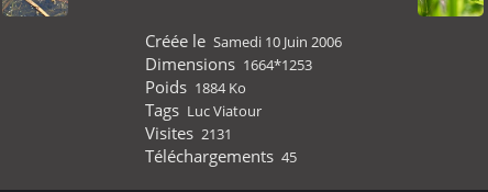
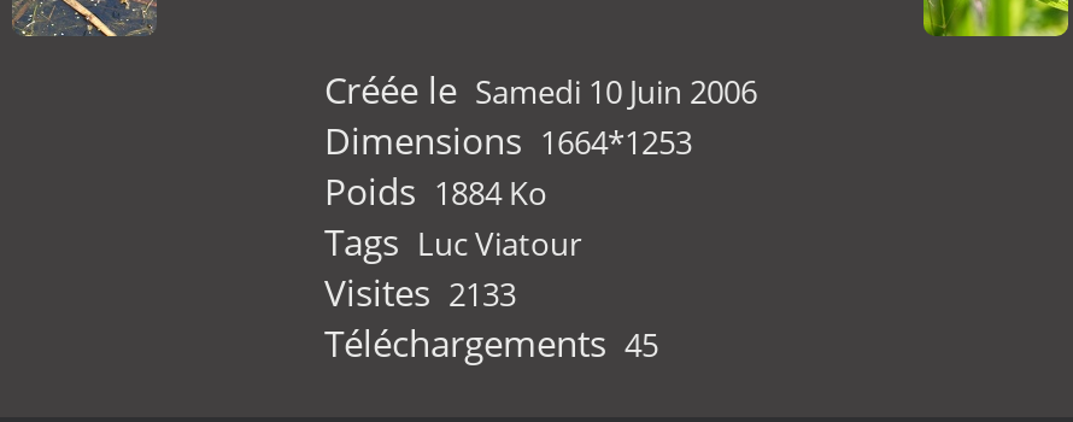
- Visites 2131
+ Visites 2133
